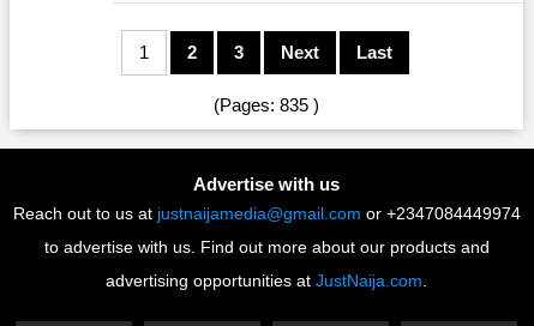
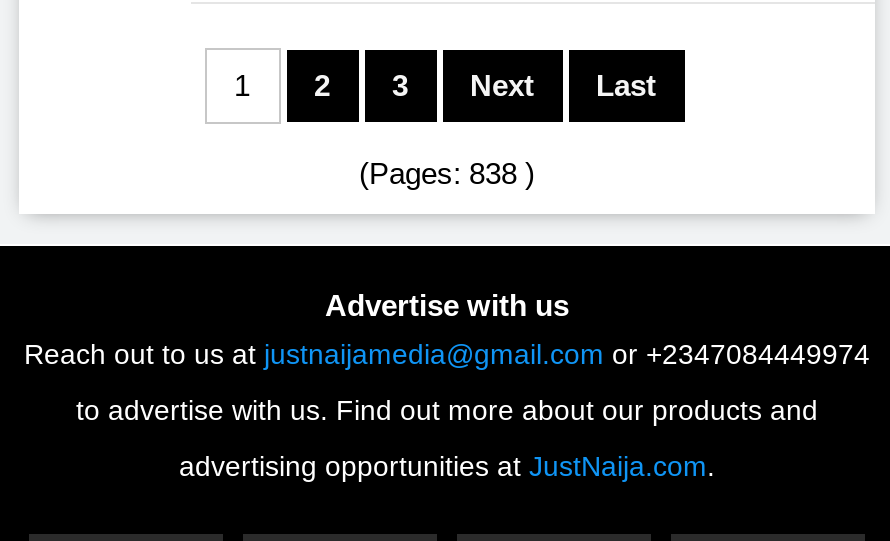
- (Pages: 835 )
+ (Pages: 838 )
